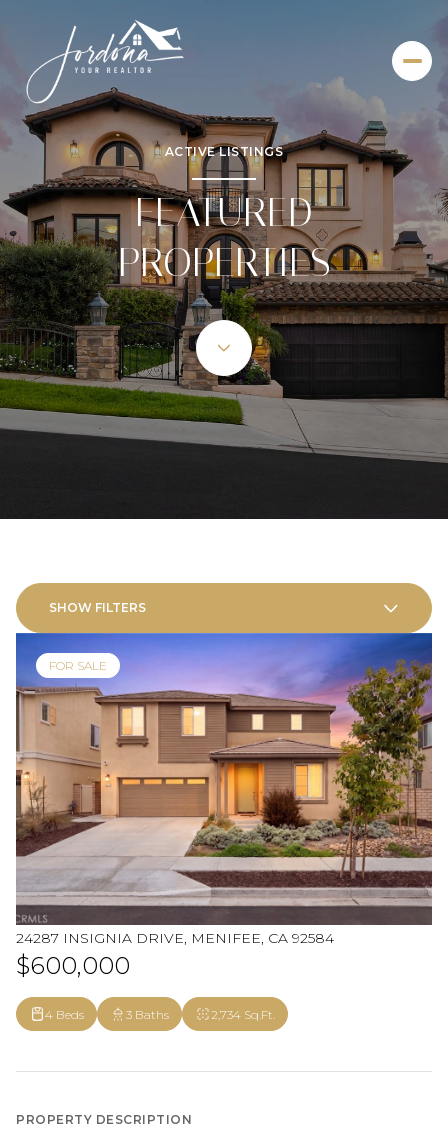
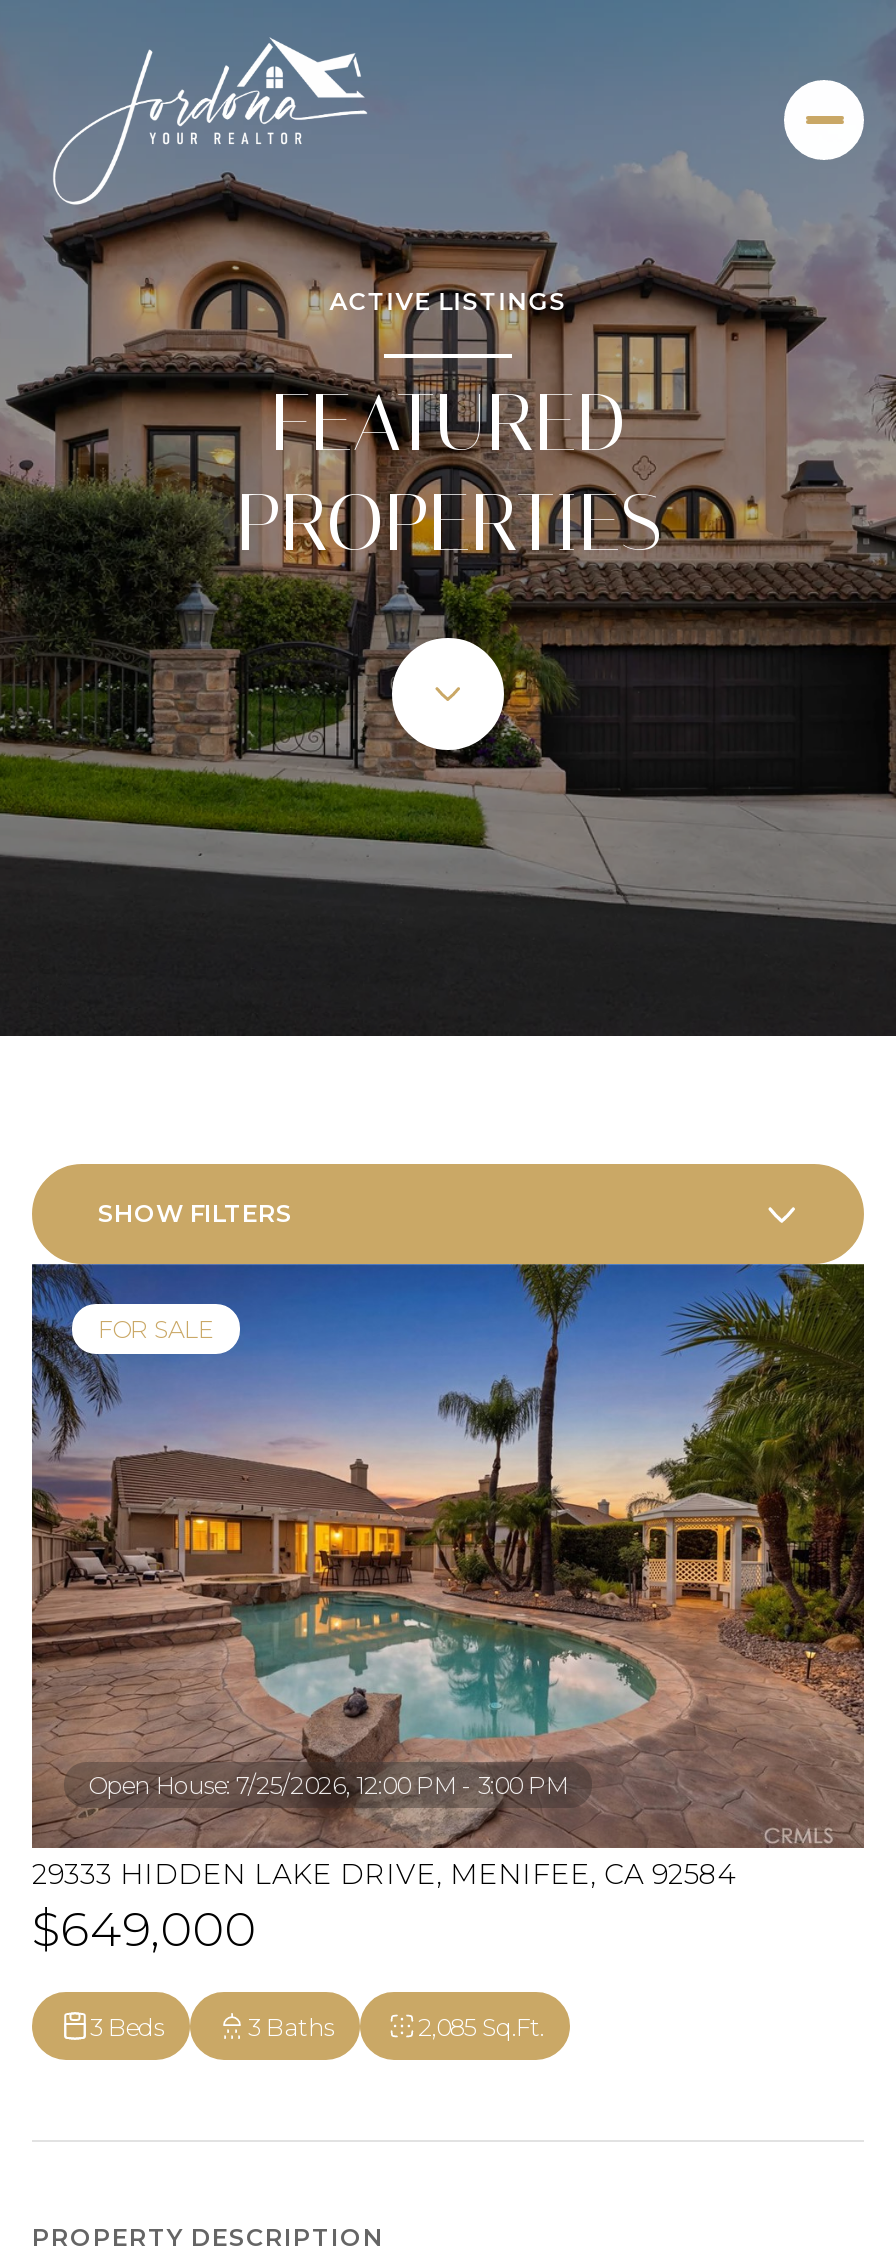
- [image]
- 24287 INSIGNIA DRIVE, MENIFEE, CA 92584
- $600,000
- 4 Beds
+ [image]
+ Open House: 7/25/2026, 12:00 PM - 3:00 PM
+ 29333 HIDDEN LAKE DRIVE, MENIFEE, CA 92584
+ $649,000
+ 3 Beds

- 2,734 Sq.Ft.
+ 2,085 Sq.Ft.
